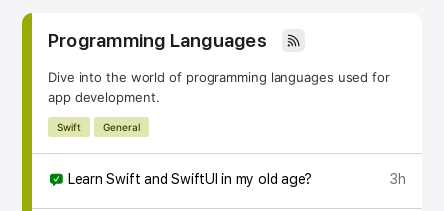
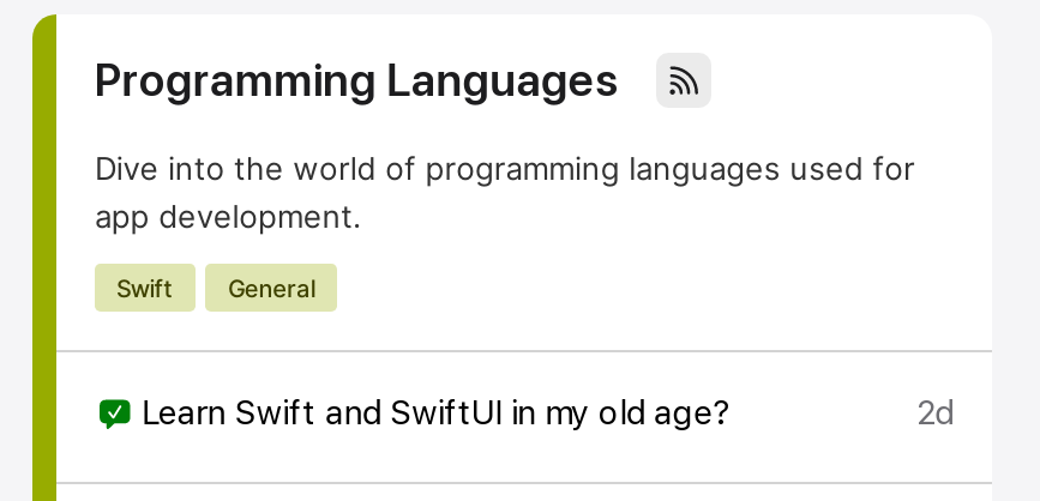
- 3h
+ 2d
